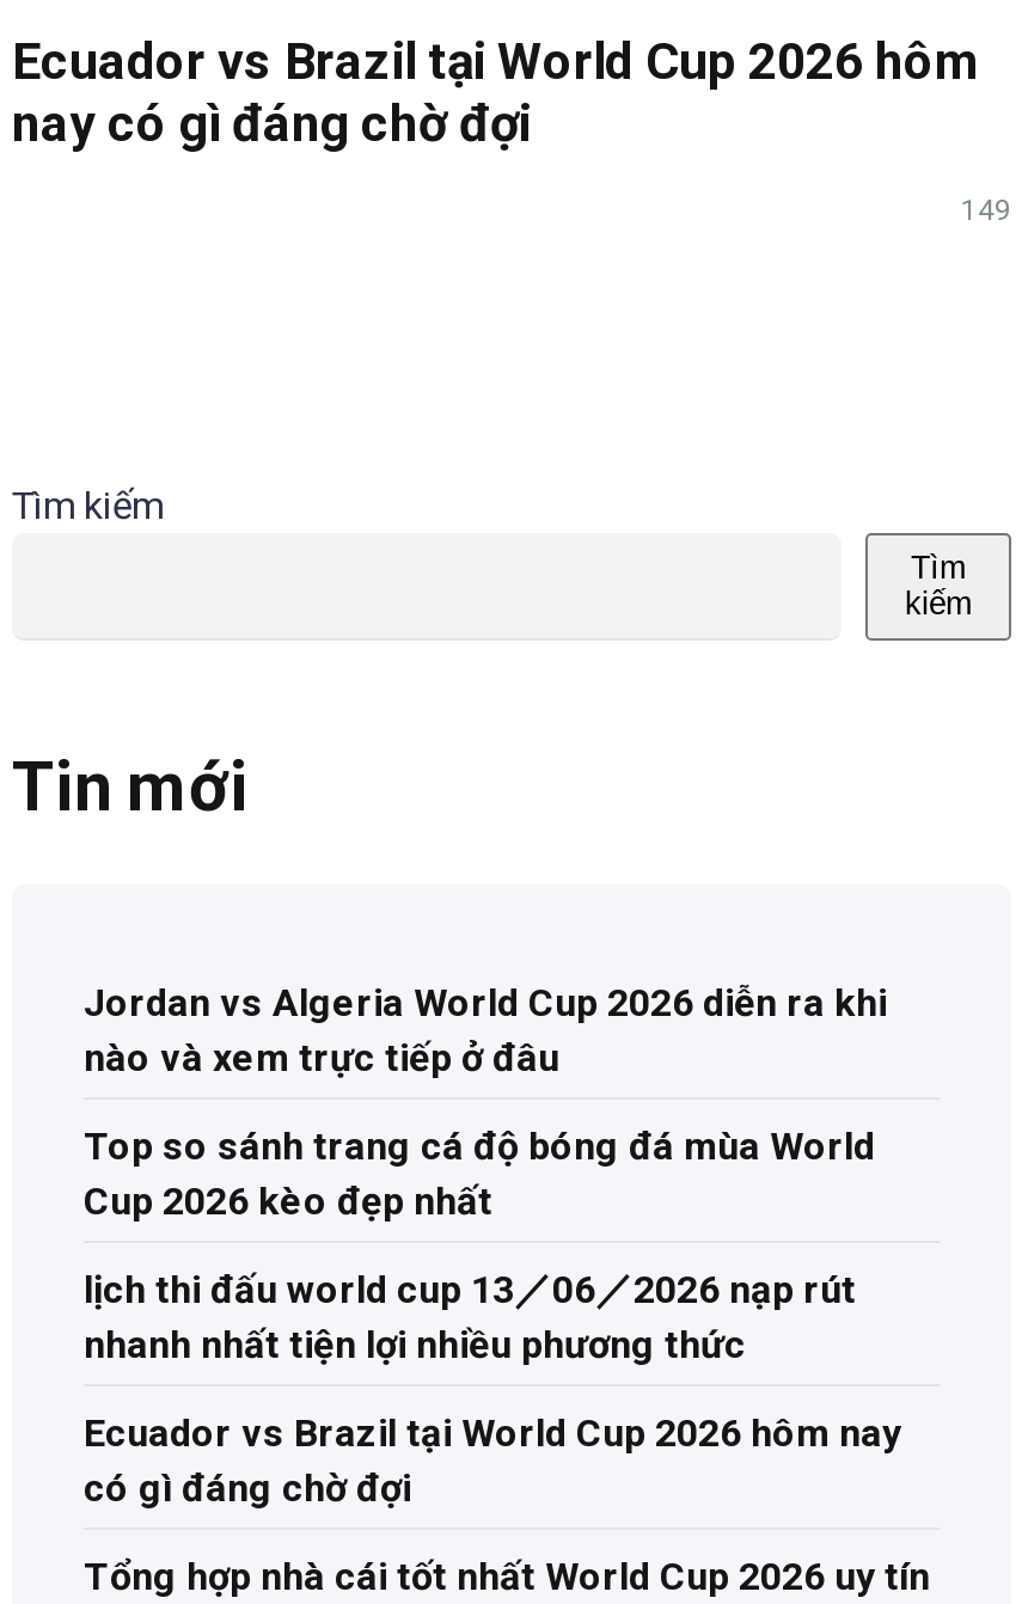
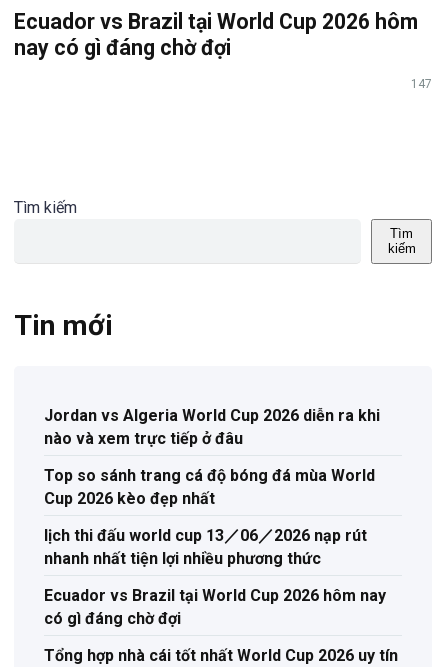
- 149
+ 147
